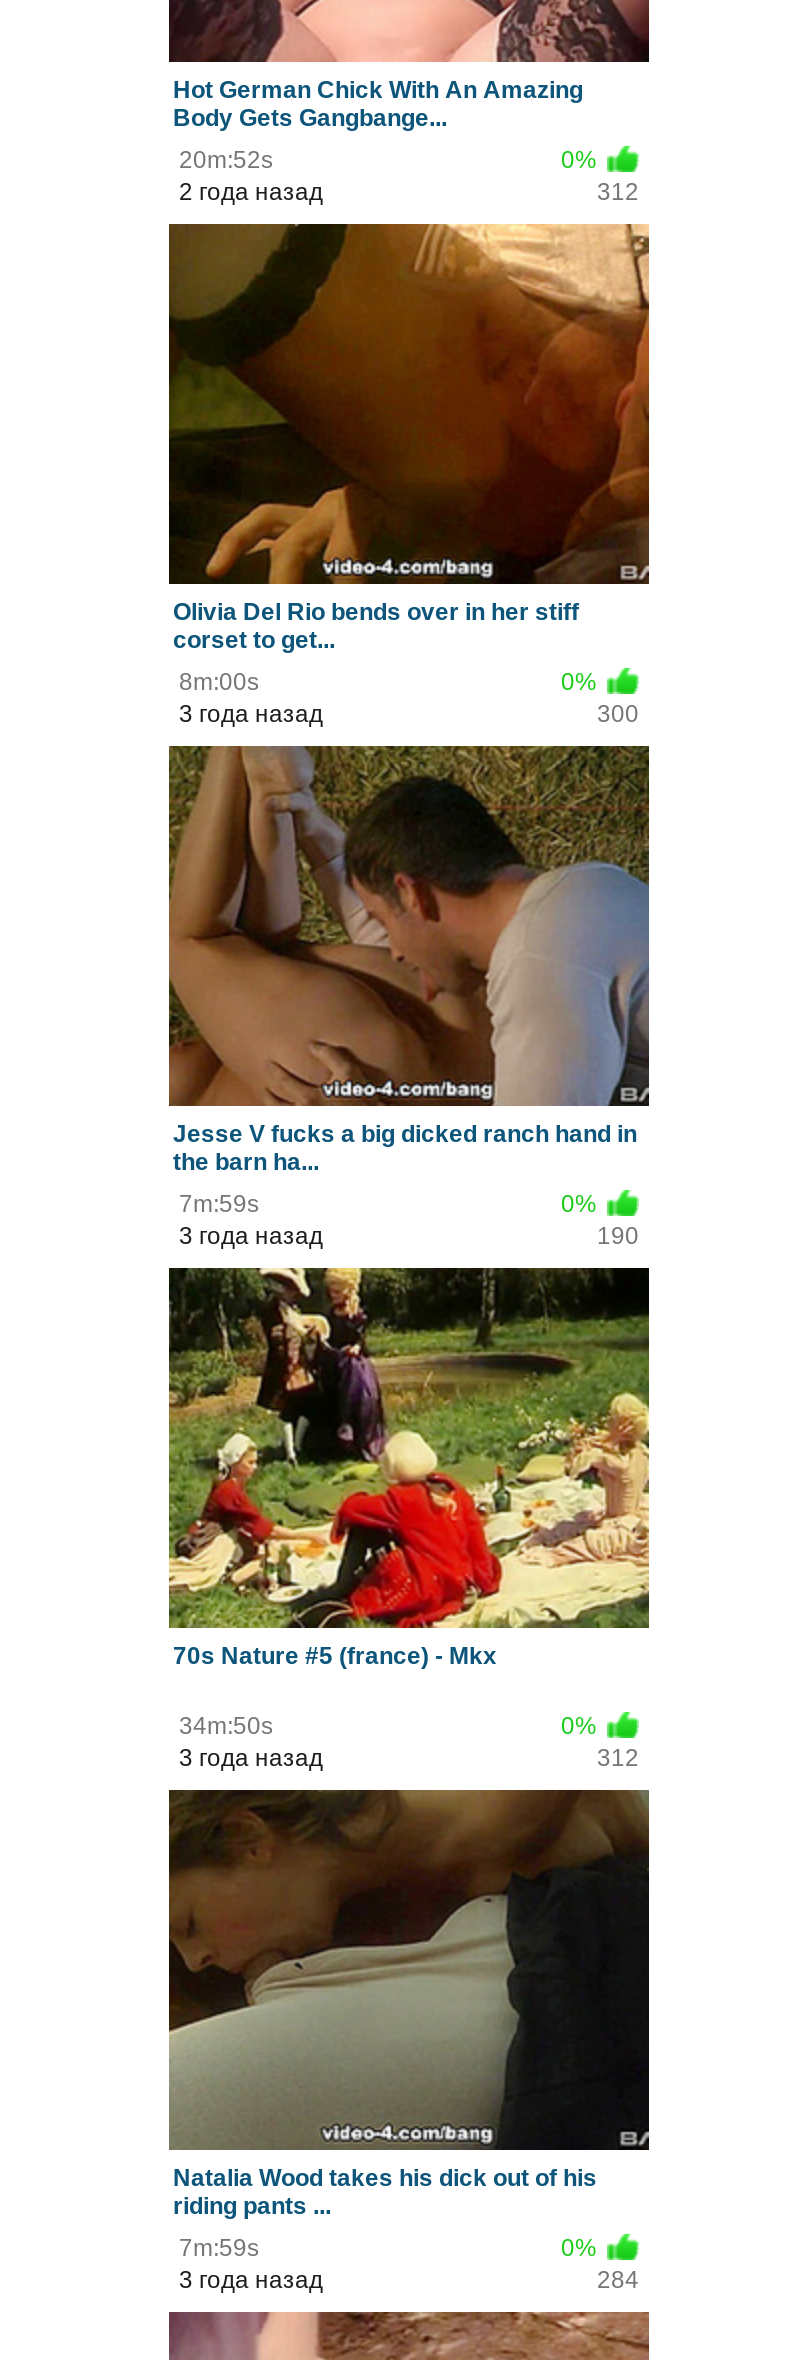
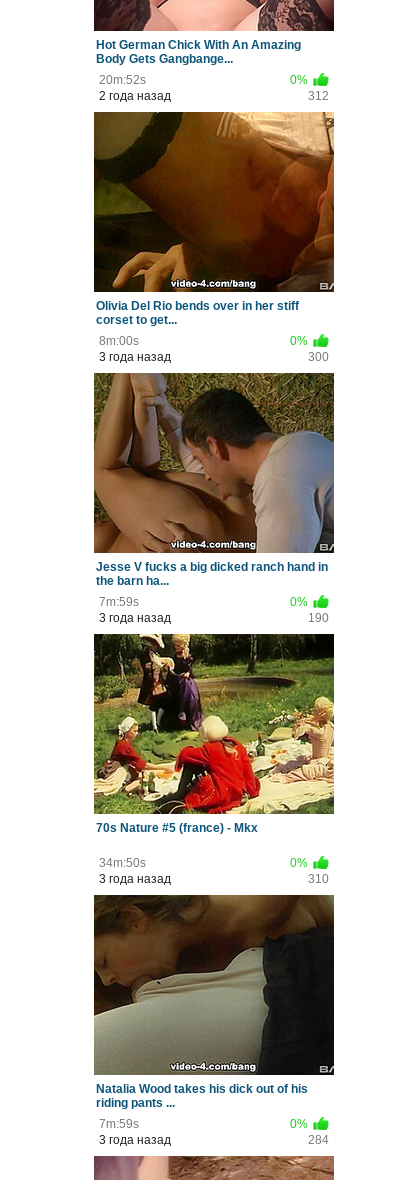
- 312
+ 310
